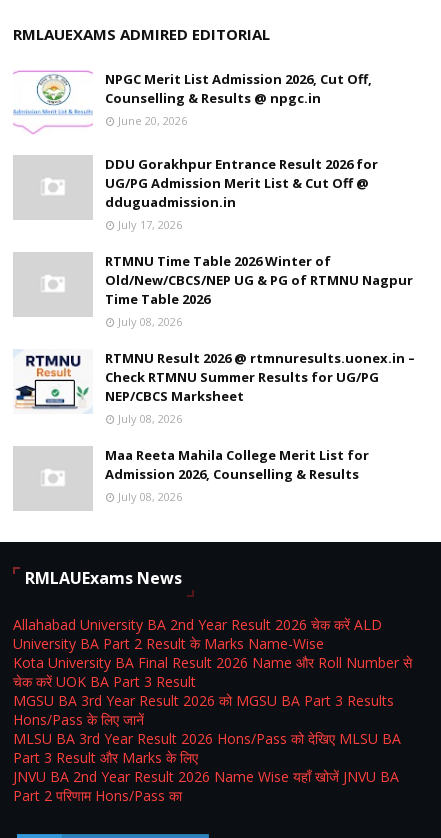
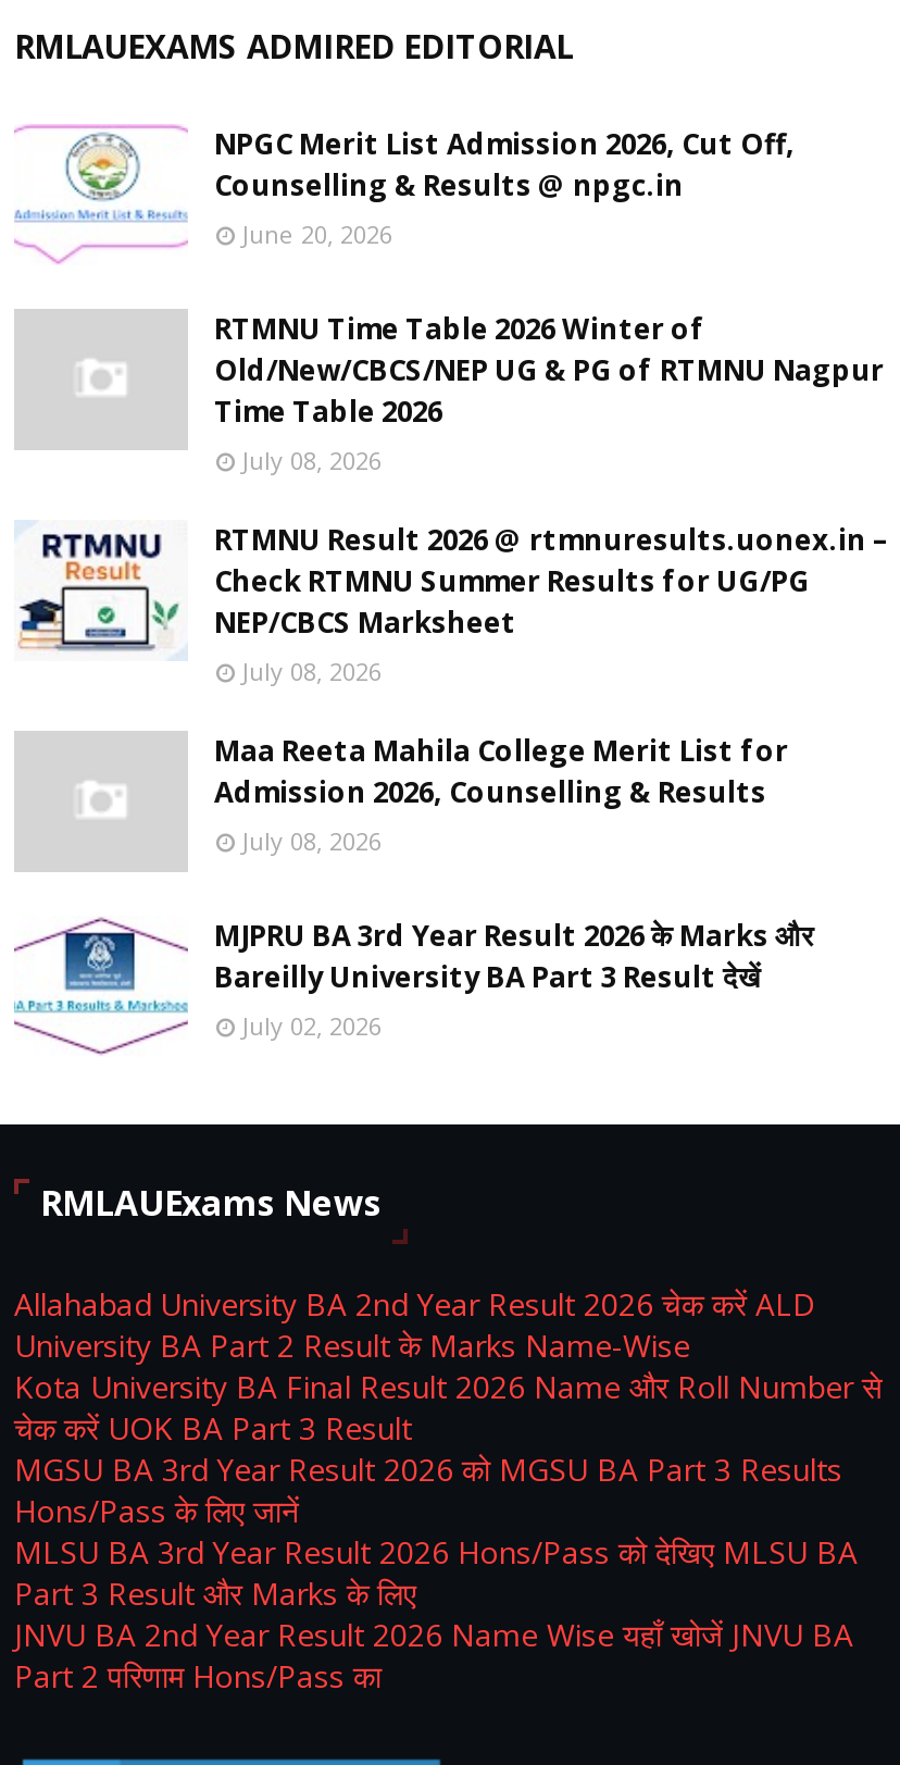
- DDU Gorakhpur Entrance Result 2026 for
- UG/PG Admission Merit List & Cut Off @
- dduguadmission.in
- July 17, 2026

moved up: [image] | RTMNU Time Table 2026 Winter of | Old/New/CBCS/NEP UG & PG of RTMNU Nagpur | ... | Admission 2026, Counselling & Results | July 08, 2026

+ [image]
+ MJPRU BA 3rd Year Result 2026 के Marks और
+ Bareilly University BA Part 3 Result देखें
+ July 02, 2026
